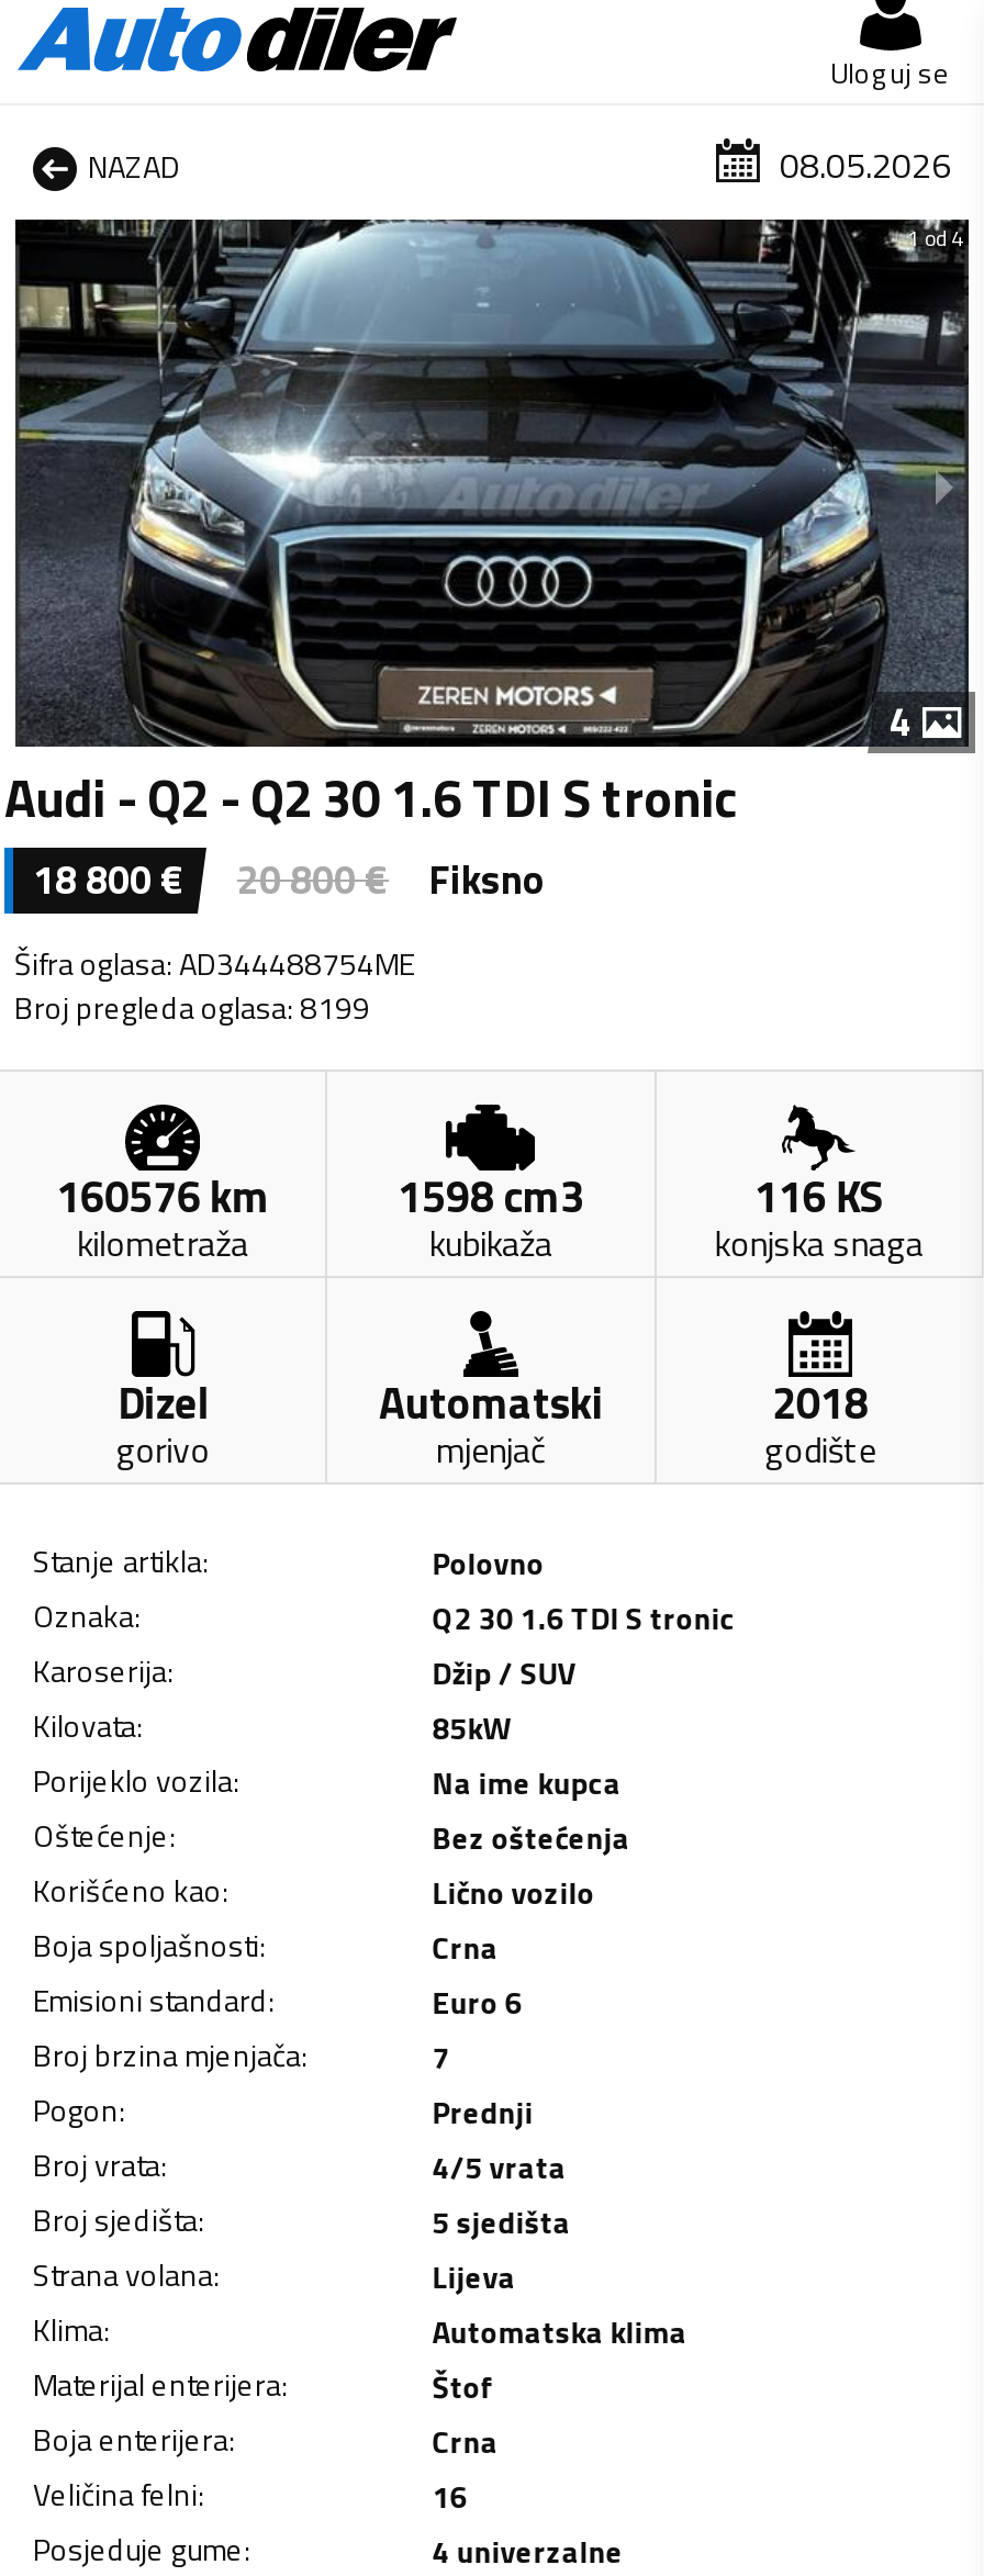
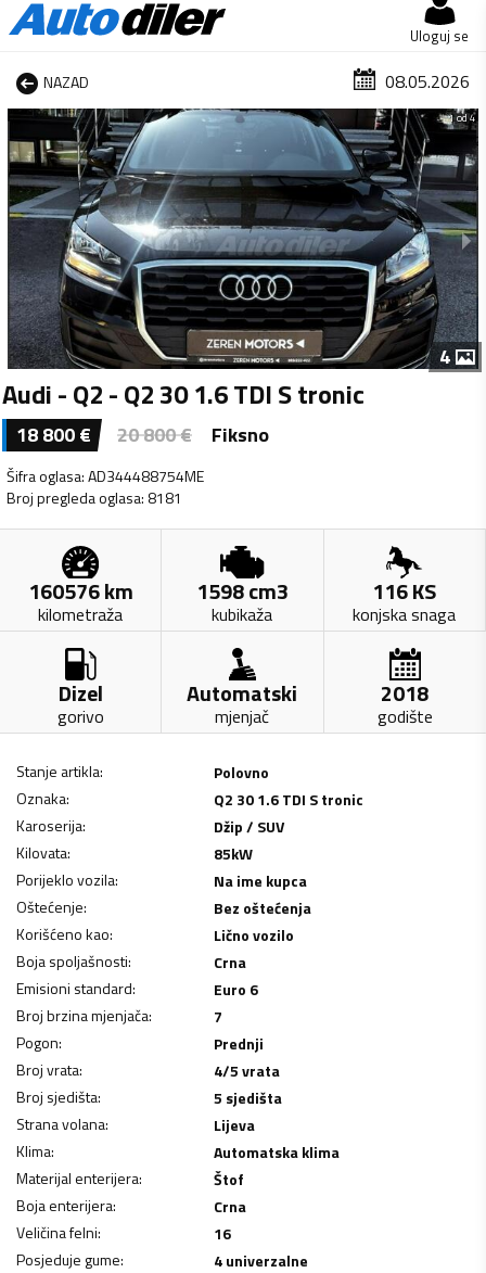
- Broj pregleda oglasa: 8199
+ Broj pregleda oglasa: 8181
